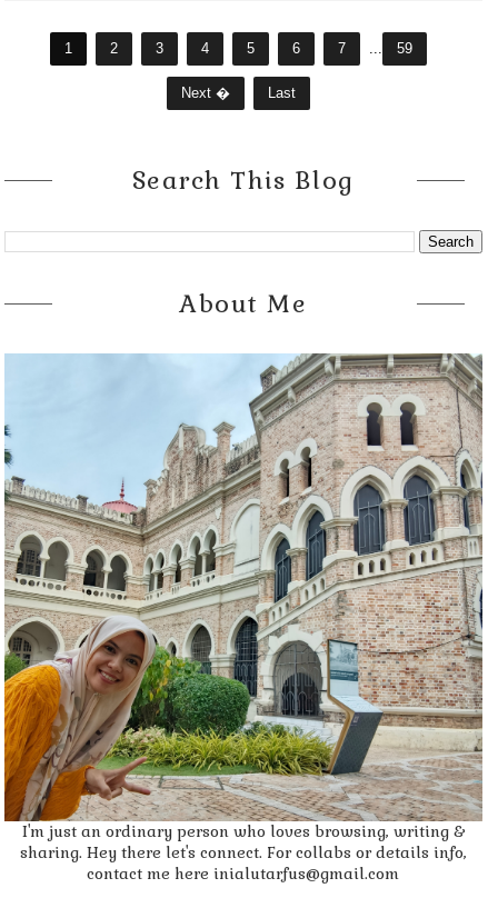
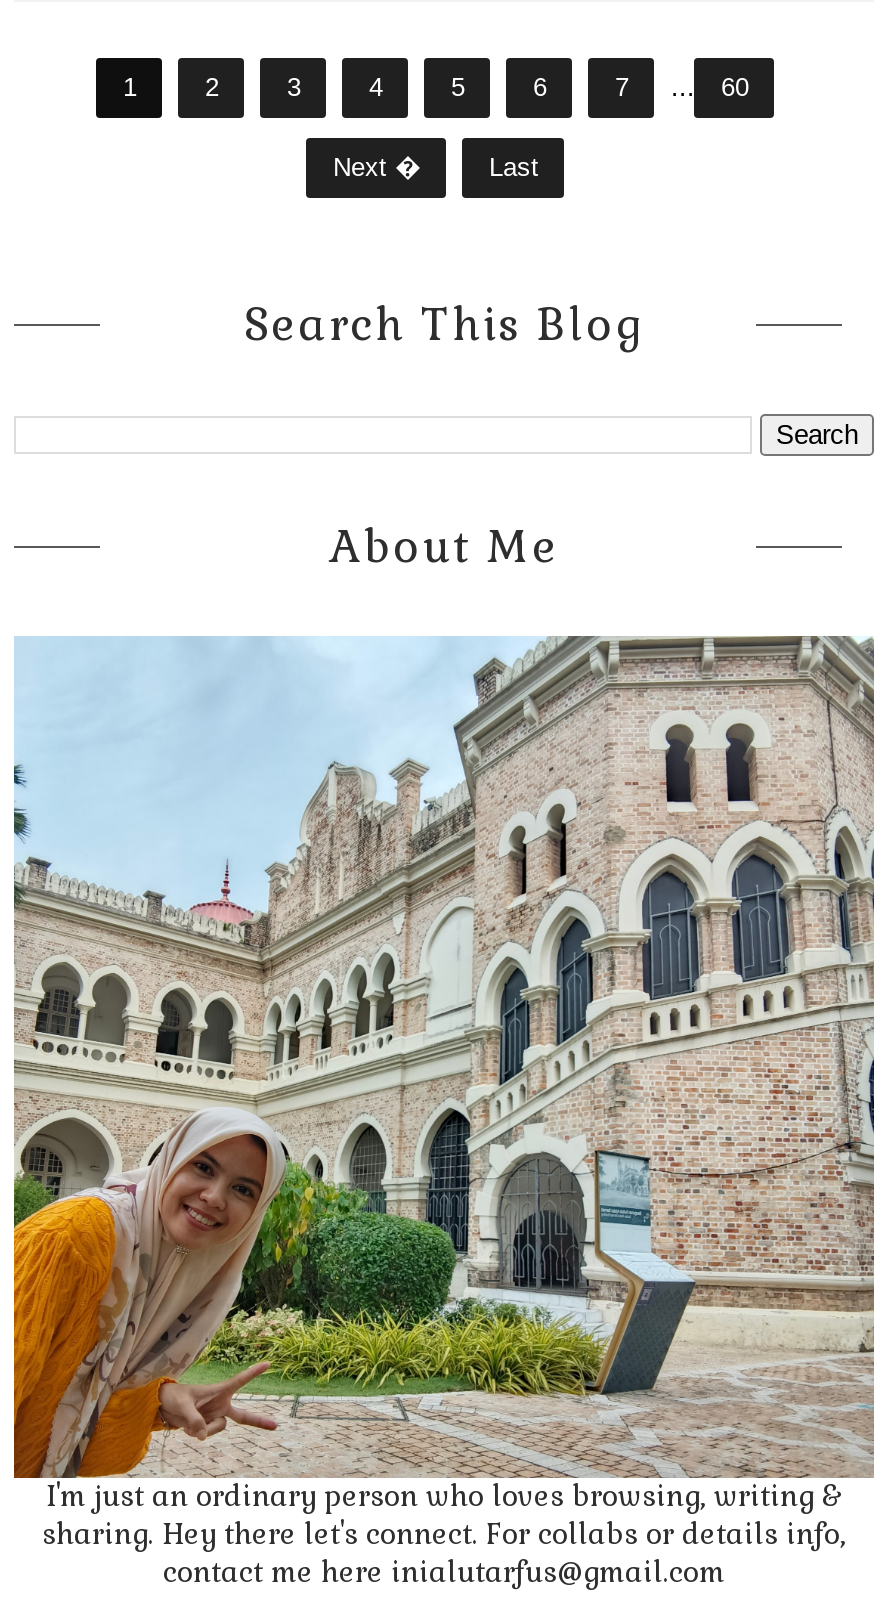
- 59
+ 60
